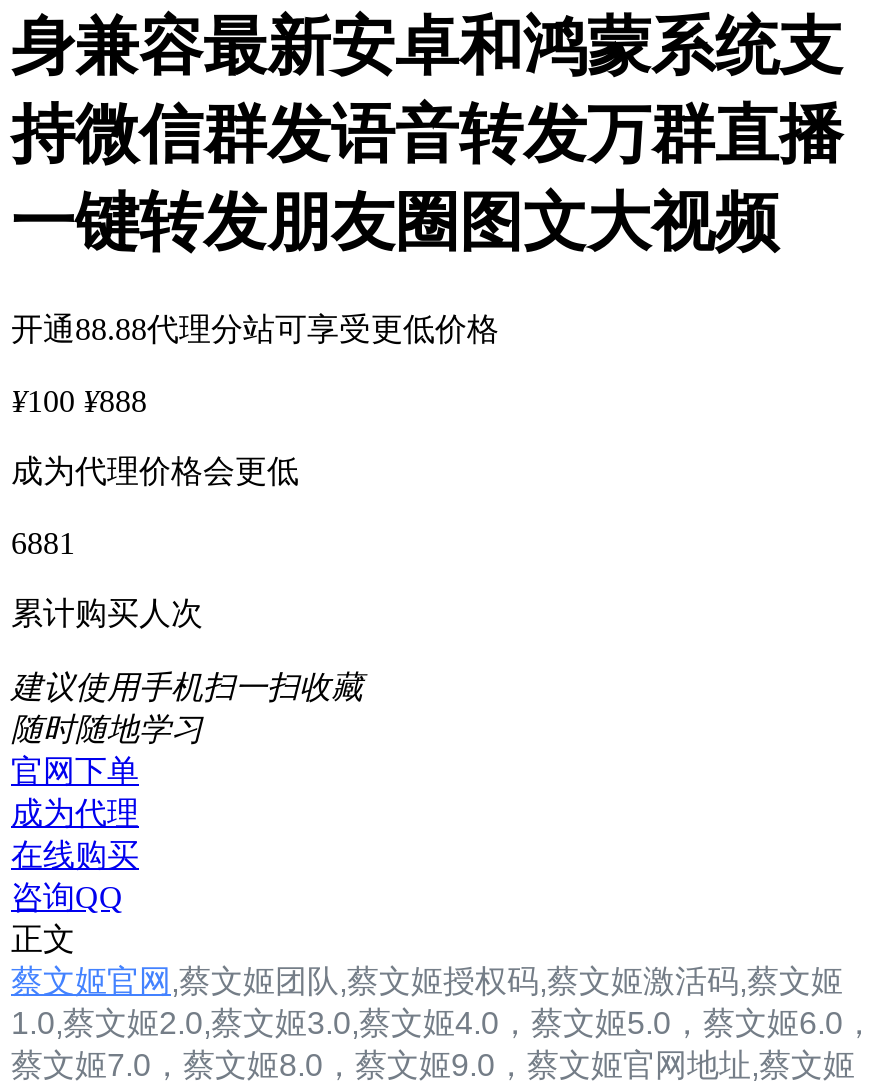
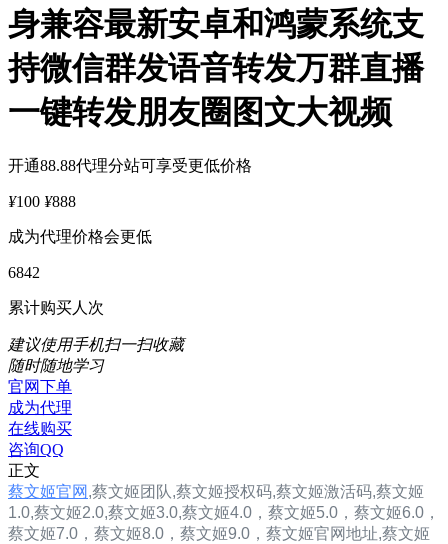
- 6881
+ 6842
